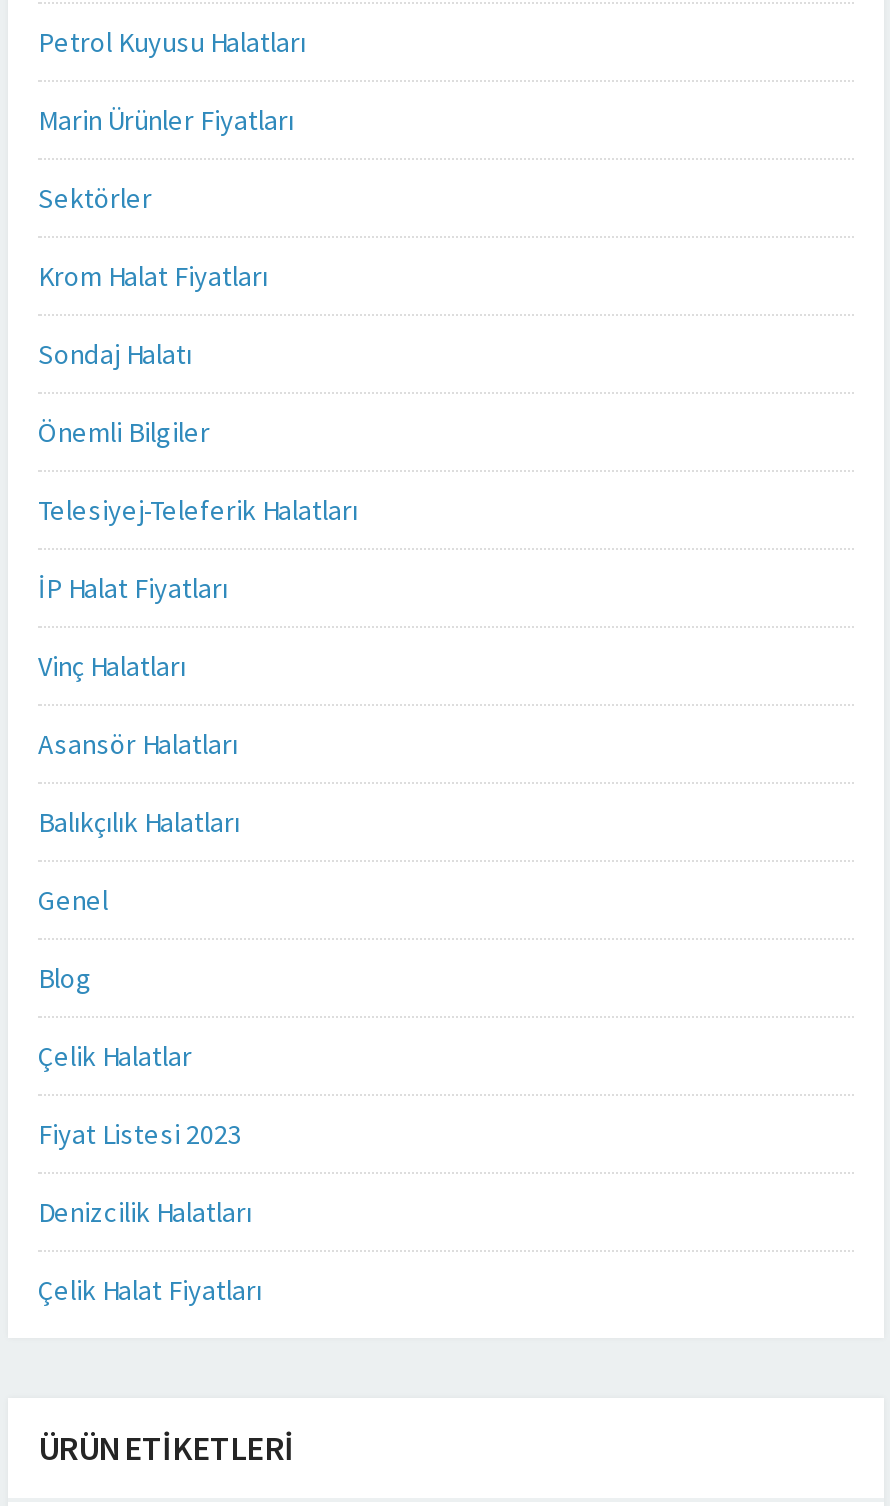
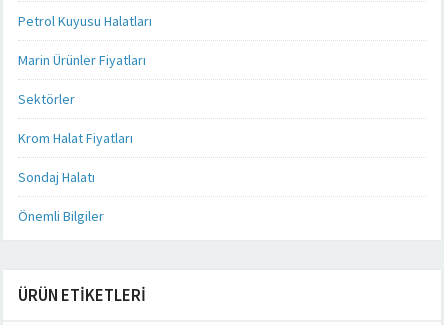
- Telesiyej-Teleferik Halatları
- İP Halat Fiyatları
- Vinç Halatları
- Asansör Halatları
- Balıkçılık Halatları
- Genel
- Blog
- Çelik Halatlar
- Fiyat Listesi 2023
- Denizcilik Halatları
- Çelik Halat Fiyatları
